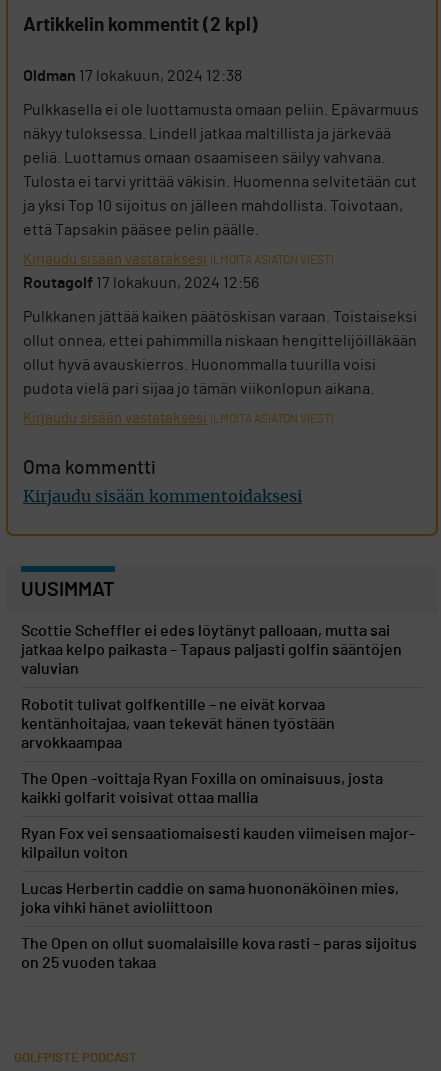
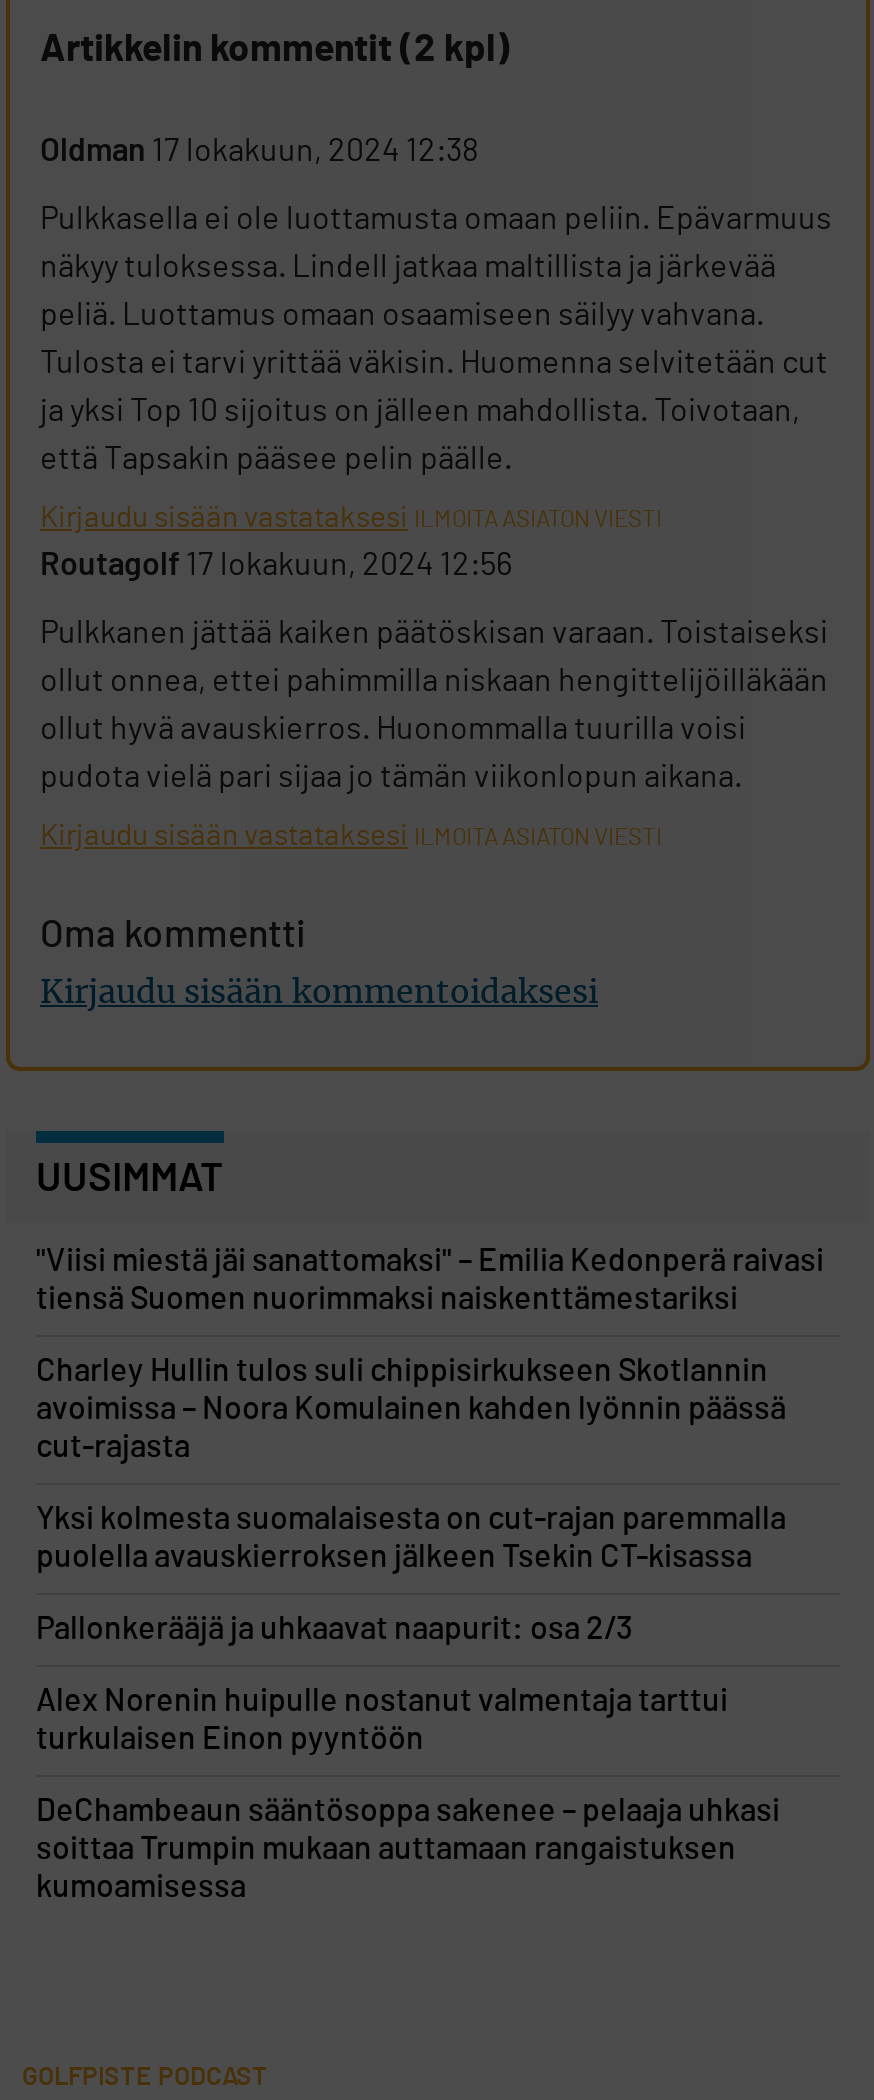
- Scottie Scheffler ei edes löytänyt palloaan, mutta sai
- jatkaa kelpo paikasta – Tapaus paljasti golfin sääntöjen
- valuvian
+ "Viisi miestä jäi sanattomaksi" – Emilia Kedonperä raivasi
+ tiensä Suomen nuorimmaksi naiskenttämestariksi

- Robotit tulivat golfkentille – ne eivät korvaa
- kentänhoitajaa, vaan tekevät hänen työstään
- arvokkaampaa
+ Charley Hullin tulos suli chippisirkukseen Skotlannin
+ avoimissa – Noora Komulainen kahden lyönnin päässä
+ cut-rajasta

- The Open -voittaja Ryan Foxilla on ominaisuus, josta
- kaikki golfarit voisivat ottaa mallia
+ Yksi kolmesta suomalaisesta on cut-rajan paremmalla
+ puolella avauskierroksen jälkeen Tsekin CT-kisassa

- Ryan Fox vei sensaatiomaisesti kauden viimeisen major-
- kilpailun voiton
+ Pallonkerääjä ja uhkaavat naapurit: osa 2/3

- Lucas Herbertin caddie on sama huononäköinen mies,
- joka vihki hänet avioliittoon
+ Alex Norenin huipulle nostanut valmentaja tarttui
+ turkulaisen Einon pyyntöön

- The Open on ollut suomalaisille kova rasti – paras sijoitus
- on 25 vuoden takaa
+ DeChambeaun sääntösoppa sakenee – pelaaja uhkasi
+ soittaa Trumpin mukaan auttamaan rangaistuksen
+ kumoamisessa
